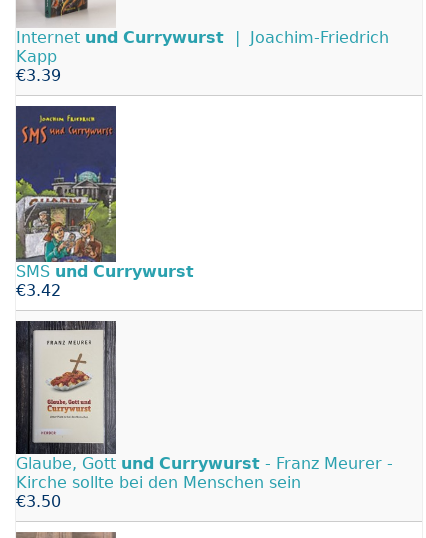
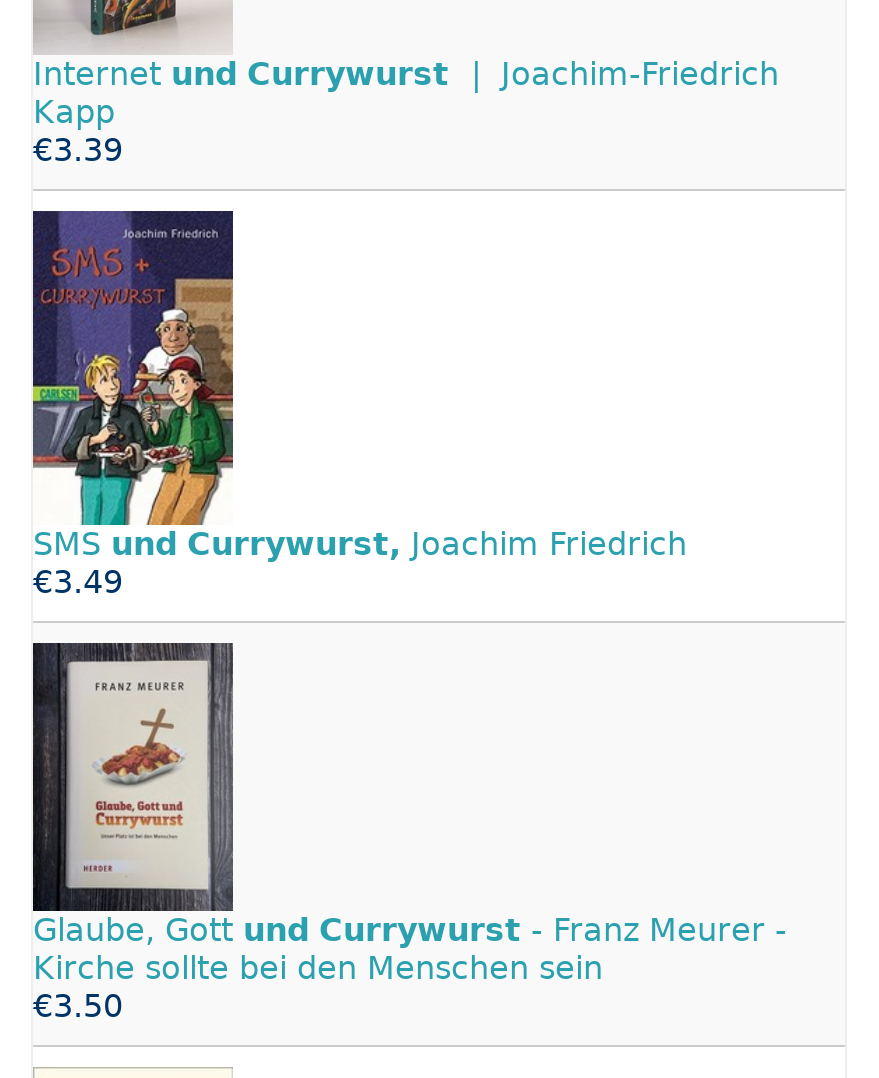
- [image]
- SMSund Currywurst
- €3.42
+ [image]
+ SMSund Currywurst, Joachim Friedrich
+ €3.49
